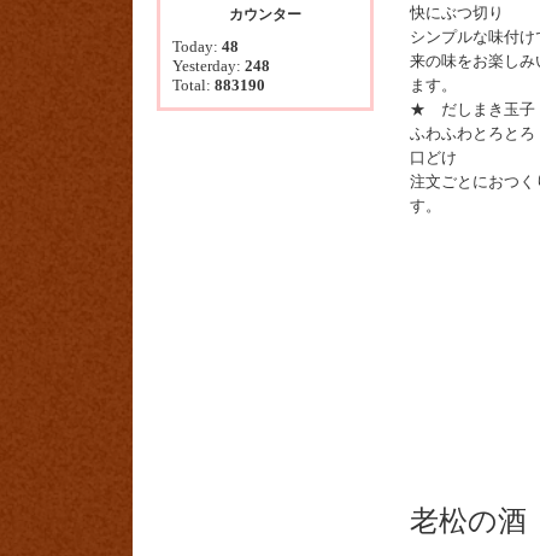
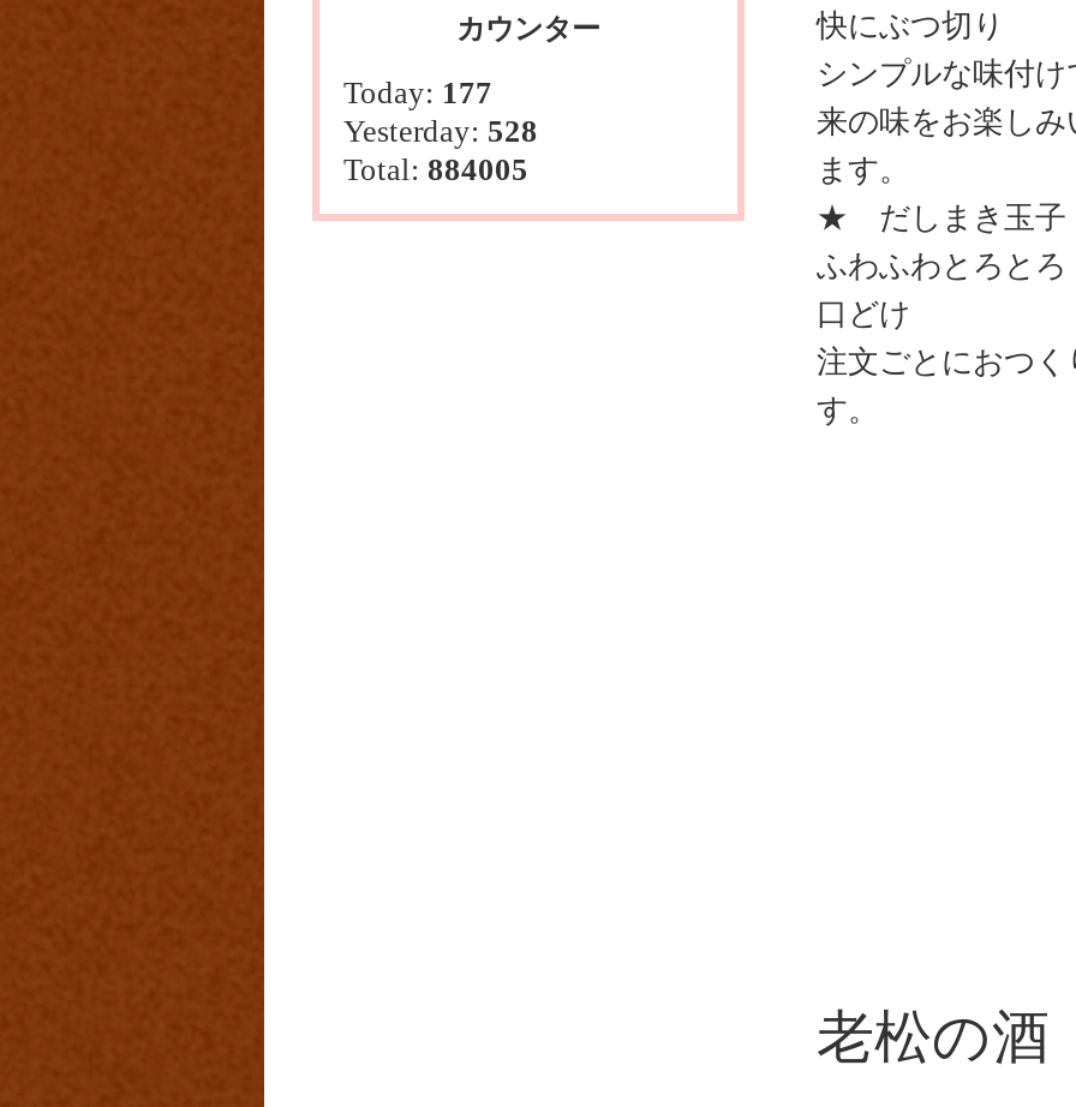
- Today: 48
+ Today: 177

- Yesterday: 248
+ Yesterday: 528

- Total: 883190
+ Total: 884005
